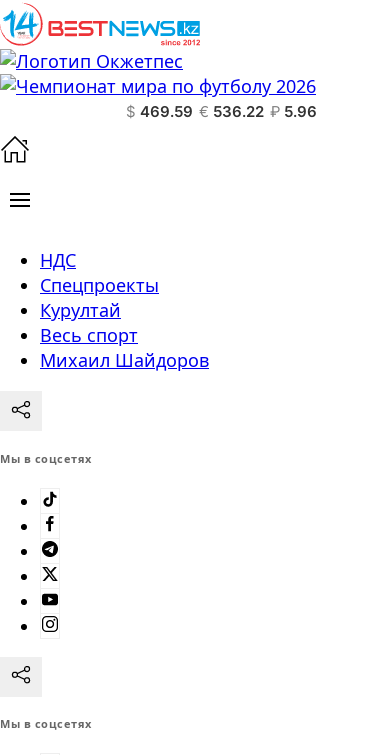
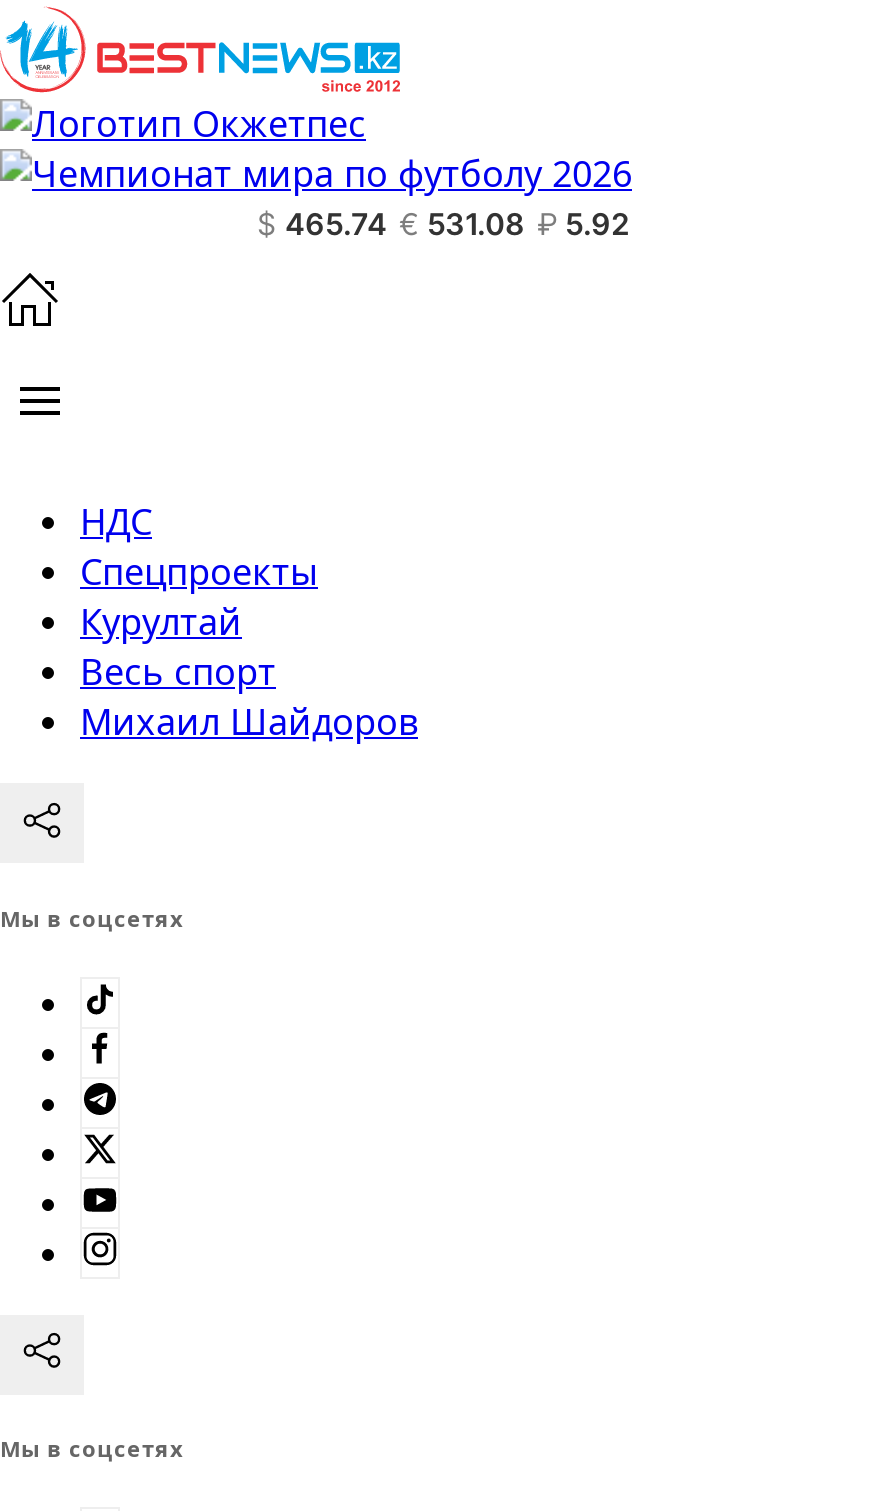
- $ 469.59 € 536.22 ₽ 5.96
+ $ 465.74 € 531.08 ₽ 5.92
